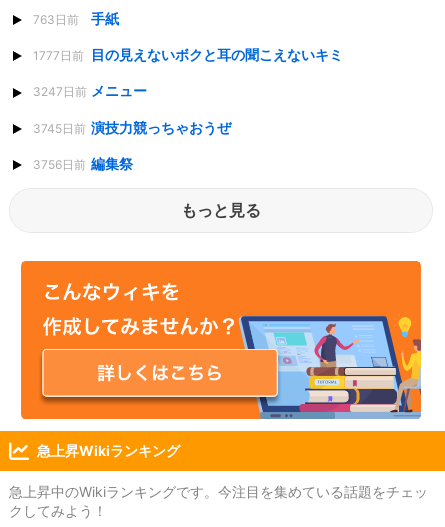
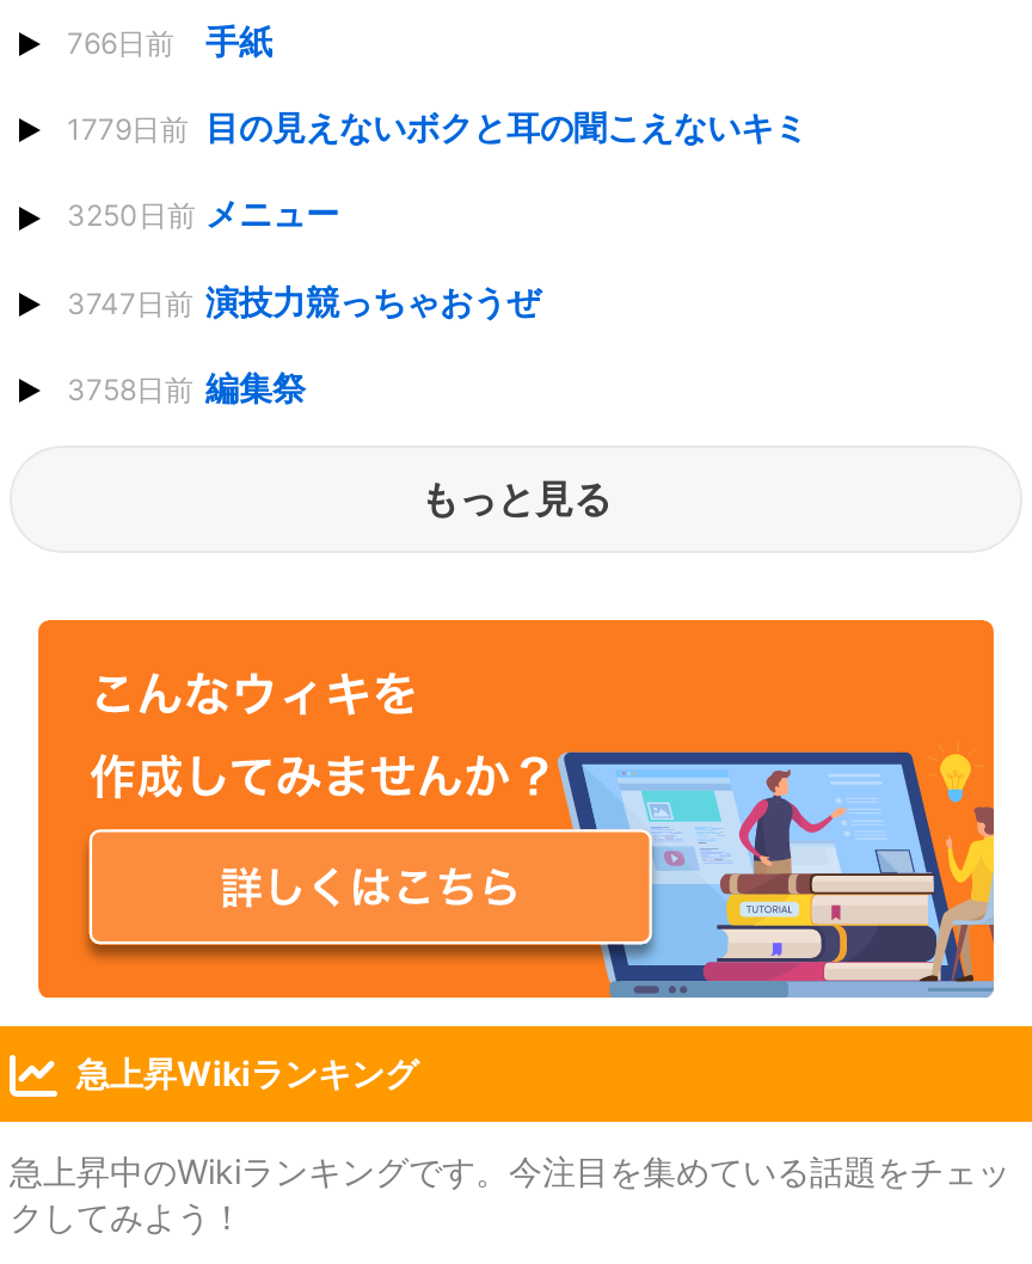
- 763日前 手紙
+ 766日前 手紙

- 1777日前 目の見えないボクと耳の聞こえないキミ
+ 1779日前 目の見えないボクと耳の聞こえないキミ

- 3247日前 メニュー
+ 3250日前 メニュー

- 3745日前 演技力競っちゃおうぜ
+ 3747日前 演技力競っちゃおうぜ

- 3756日前 編集祭
+ 3758日前 編集祭
